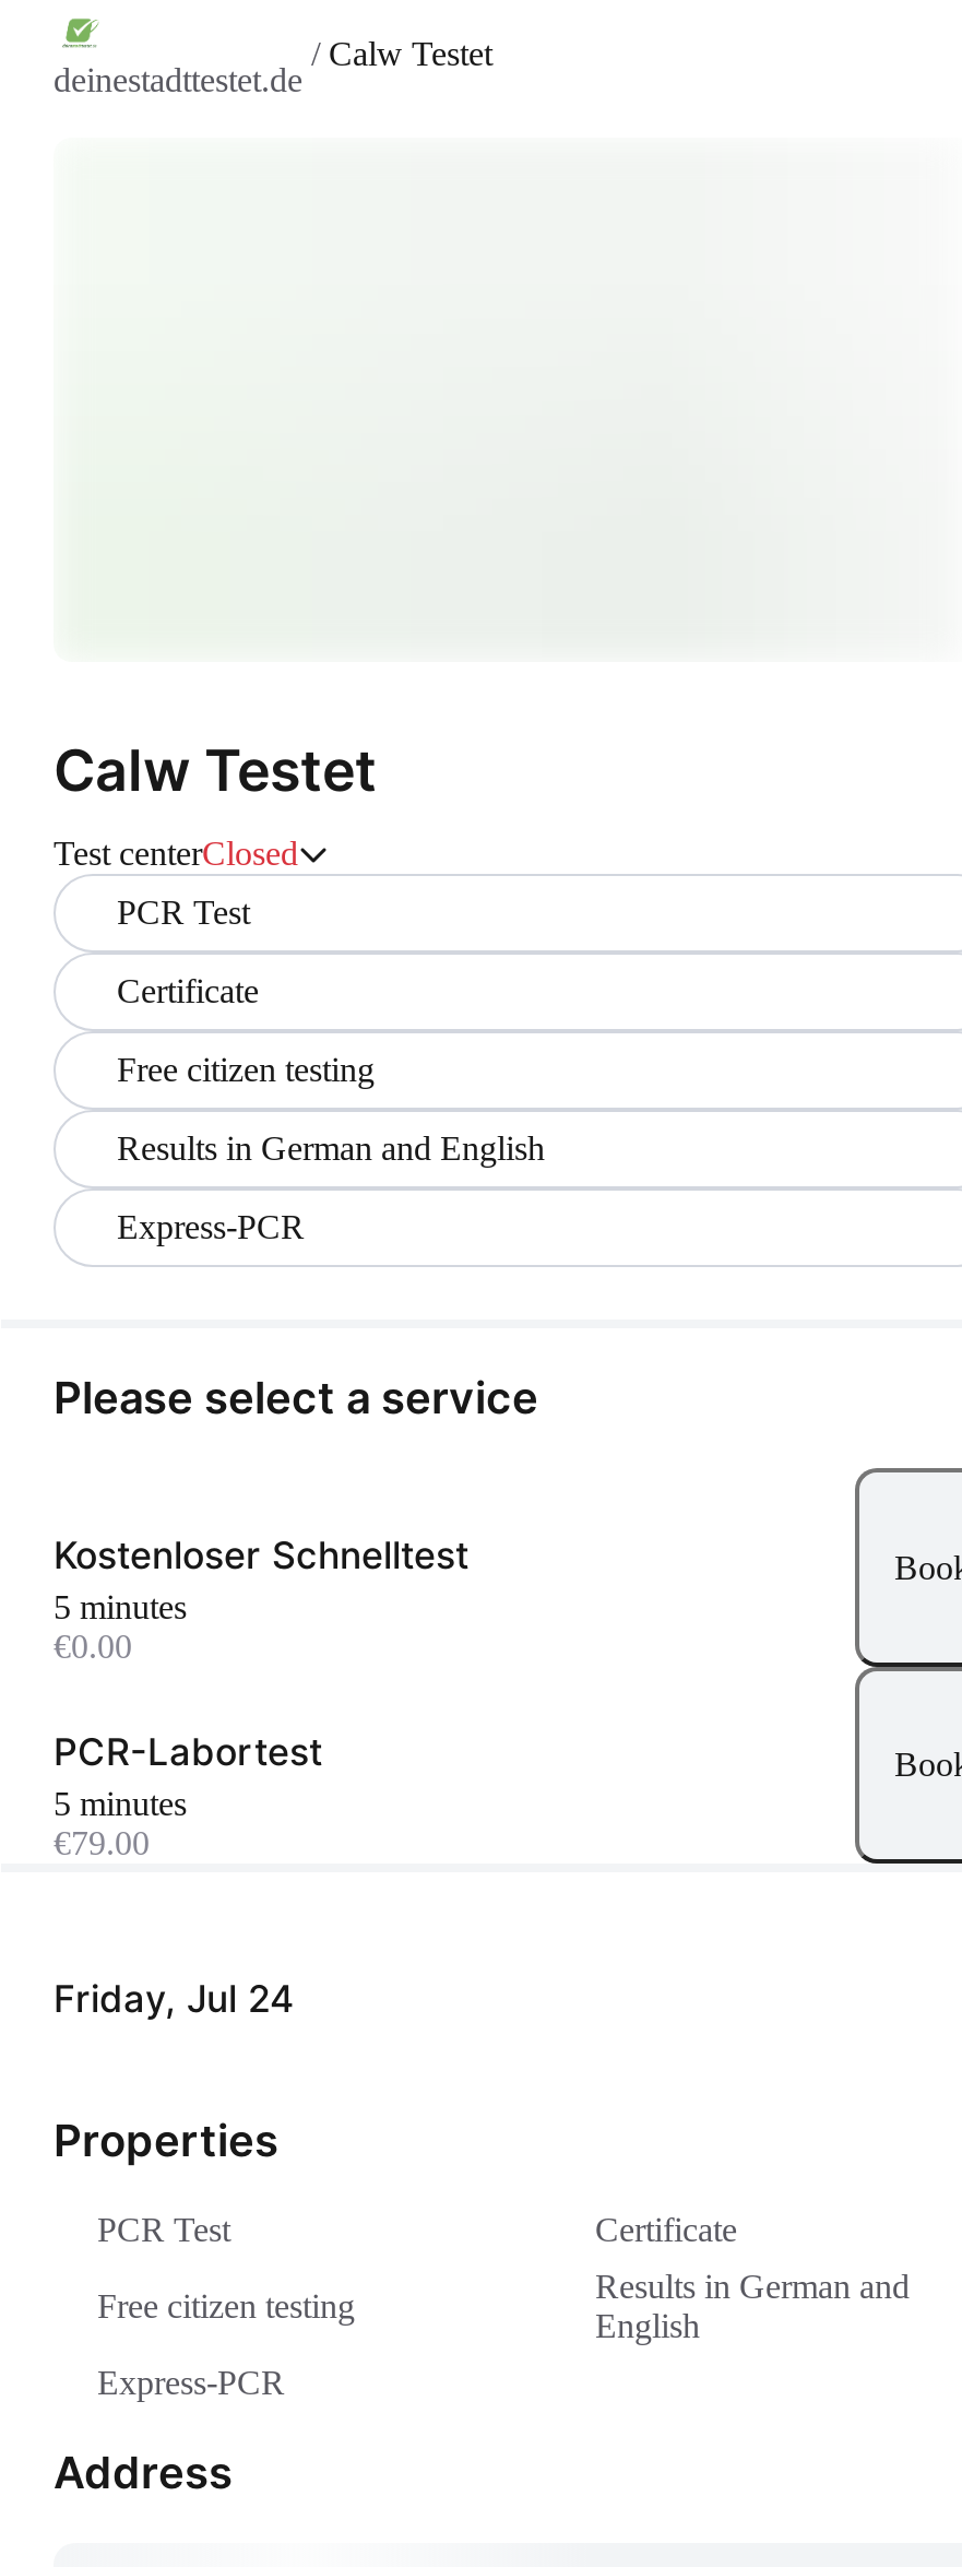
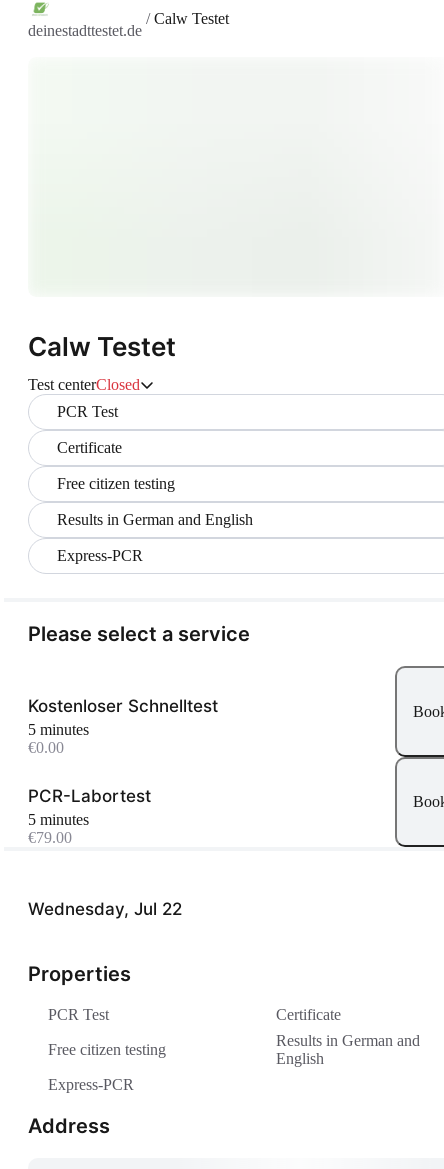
- Friday, Jul 24
+ Wednesday, Jul 22
